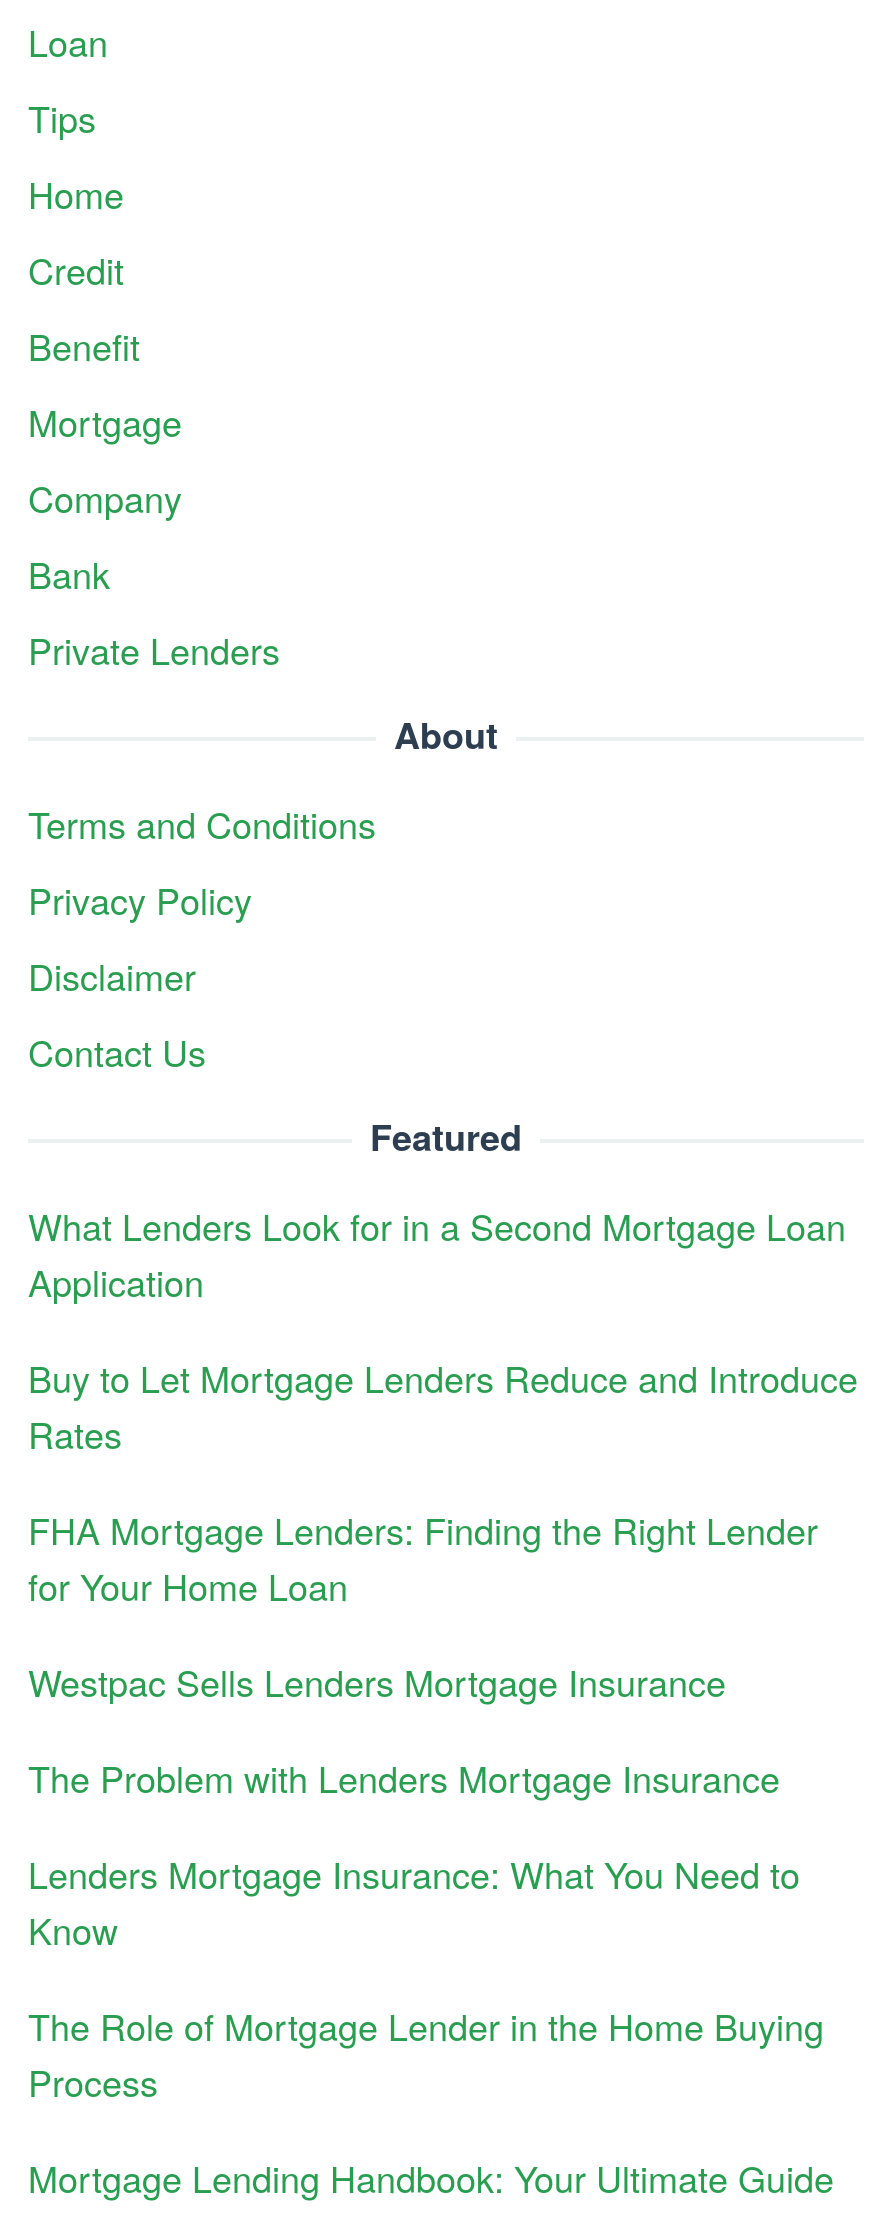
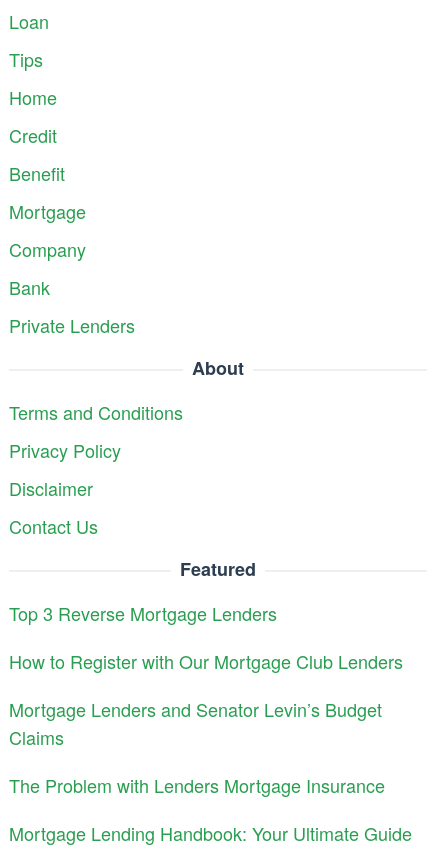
- What Lenders Look for in a Second Mortgage Loan
- Application
- Buy to Let Mortgage Lenders Reduce and Introduce
- Rates
- FHA Mortgage Lenders: Finding the Right Lender
- for Your Home Loan
- Westpac Sells Lenders Mortgage Insurance
+ Top 3 Reverse Mortgage Lenders
+ How to Register with Our Mortgage Club Lenders
+ Mortgage Lenders and Senator Levin’s Budget
+ Claims

- Lenders Mortgage Insurance: What You Need to
- Know
- The Role of Mortgage Lender in the Home Buying
- Process
